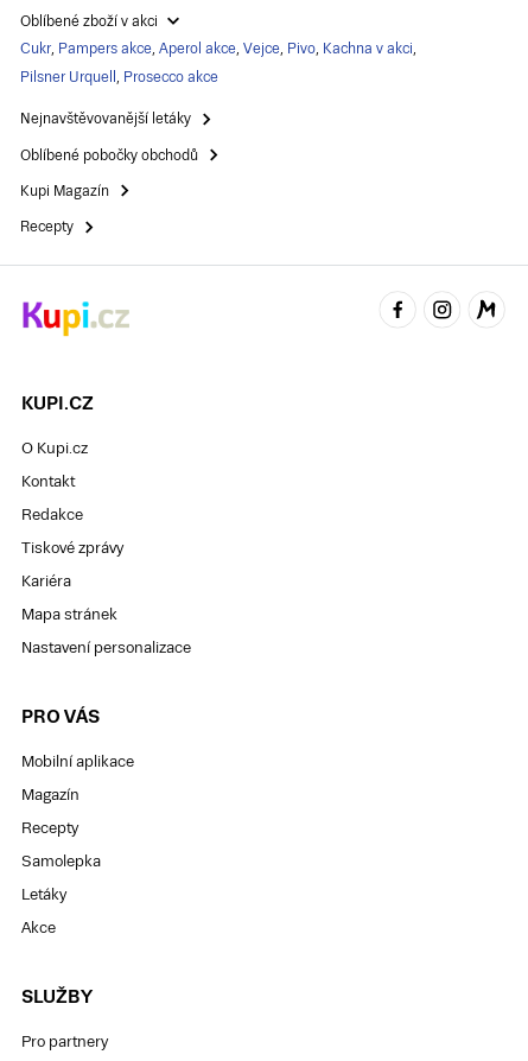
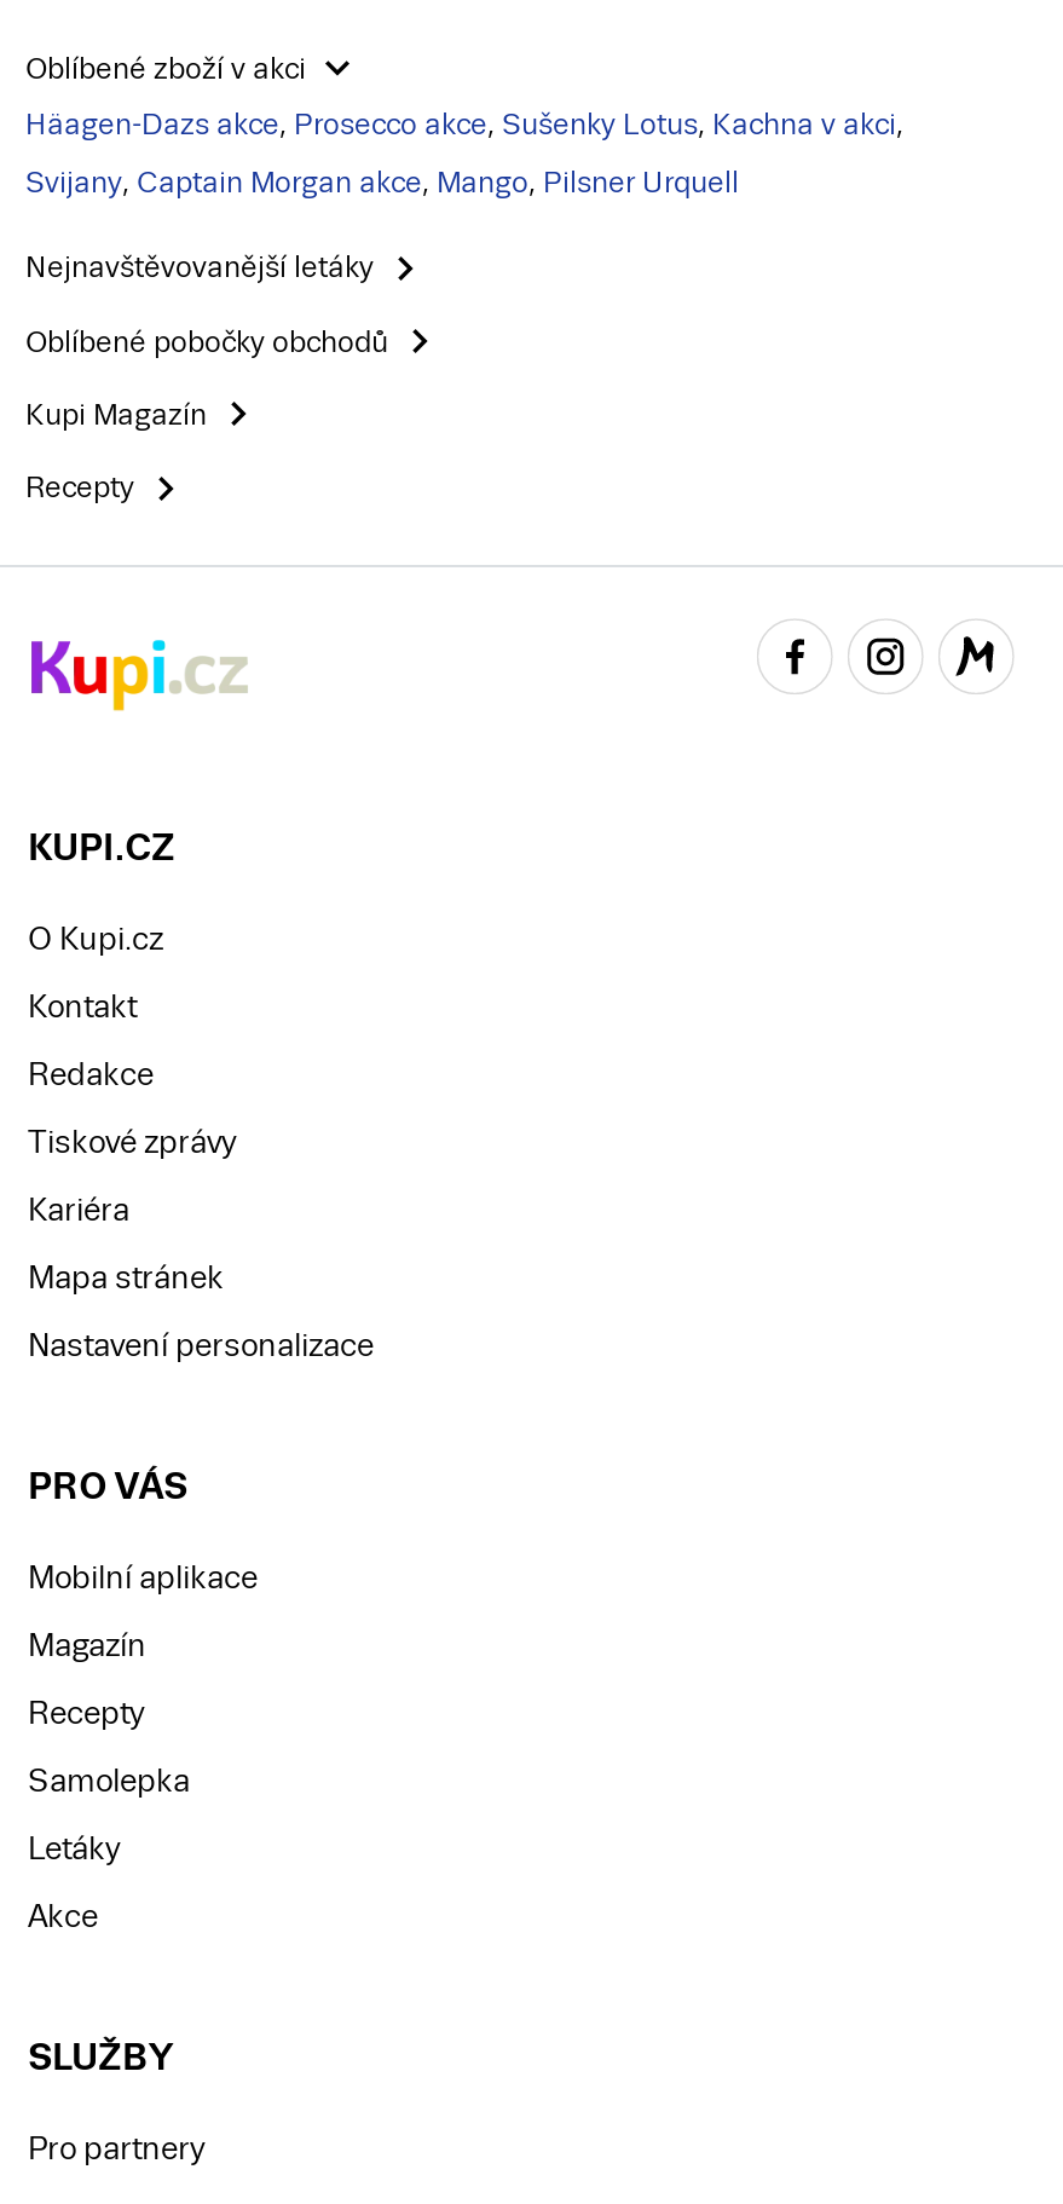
- Cukr, Pampers akce, Aperol akce, Vejce, Pivo, Kachna v akci,
+ Häagen-Dazs akce, Prosecco akce, Sušenky Lotus, Kachna v akci,

- Pilsner Urquell, Prosecco akce
+ Svijany, Captain Morgan akce, Mango, Pilsner Urquell
